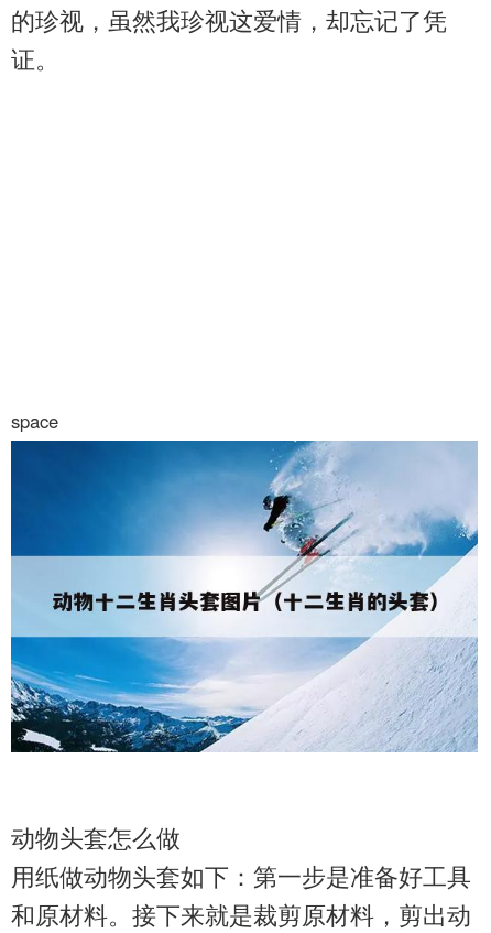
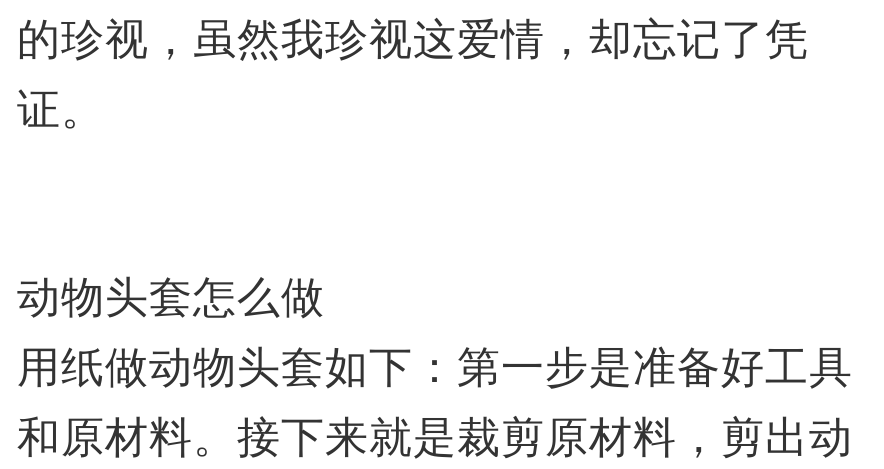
- space

- [image]
